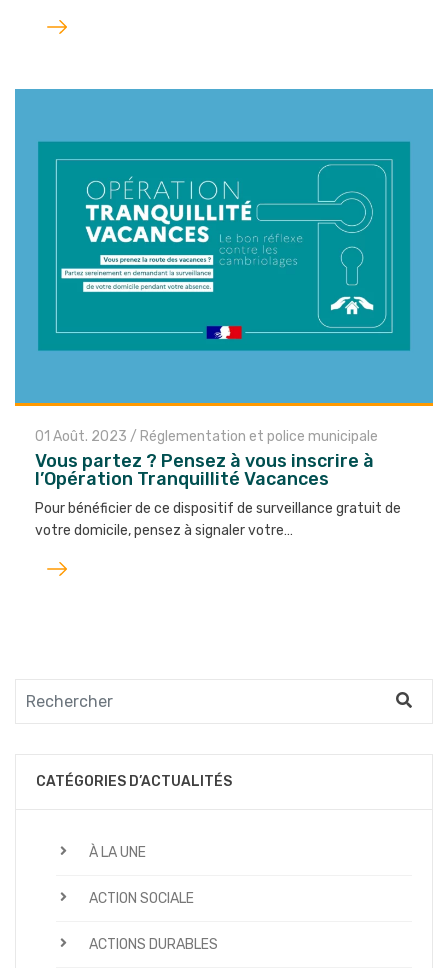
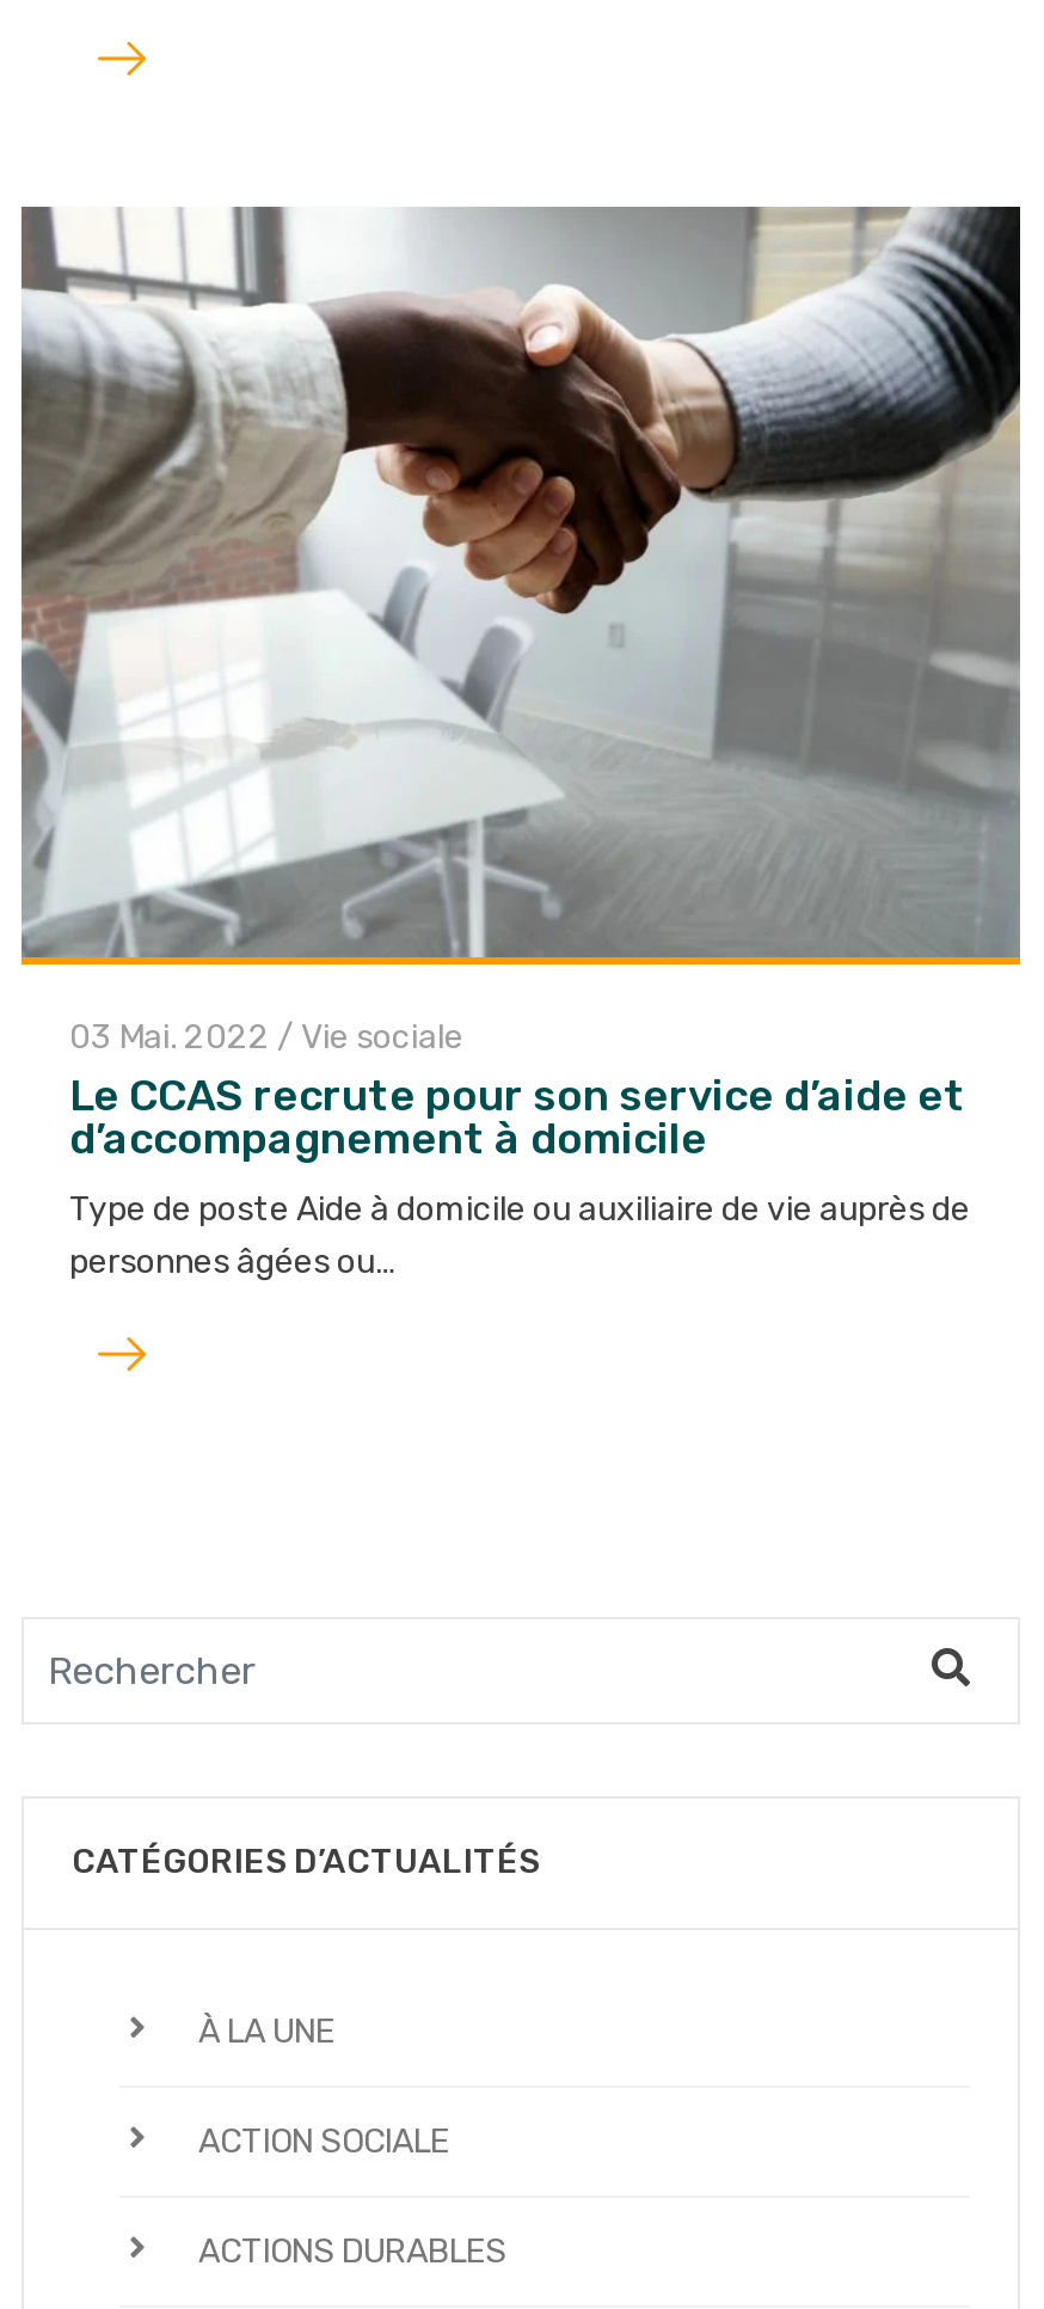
- [image]
- 01 Août. 2023 / Réglementation et police municipale
- Vous partez ? Pensez à vous inscrire à
- l’Opération Tranquillité Vacances
+ [image]
+ 03 Mai. 2022 / Vie sociale
+ Le CCAS recrute pour son service d’aide et
+ d’accompagnement à domicile

- Pour bénéficier de ce dispositif de surveillance gratuit de
- votre domicile, pensez à signaler votre…
+ Type de poste Aide à domicile ou auxiliaire de vie auprès de
+ personnes âgées ou…
